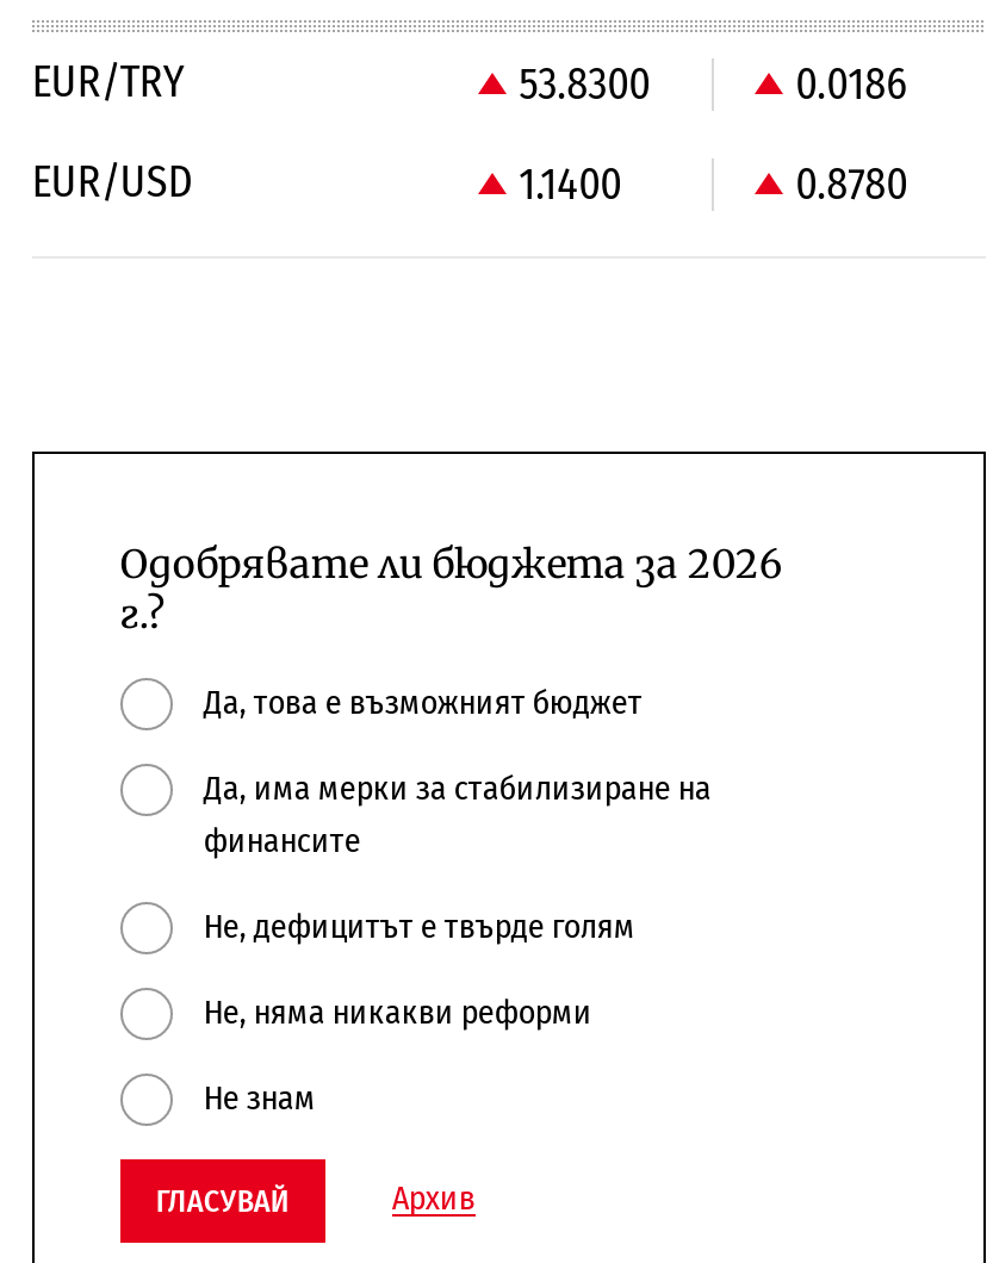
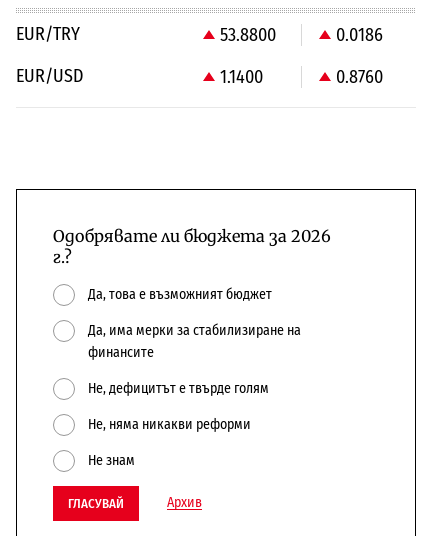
- 53.8300
+ 53.8800

- 0.8780
+ 0.8760
